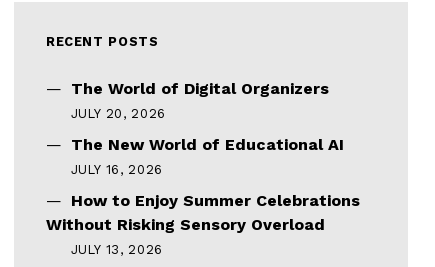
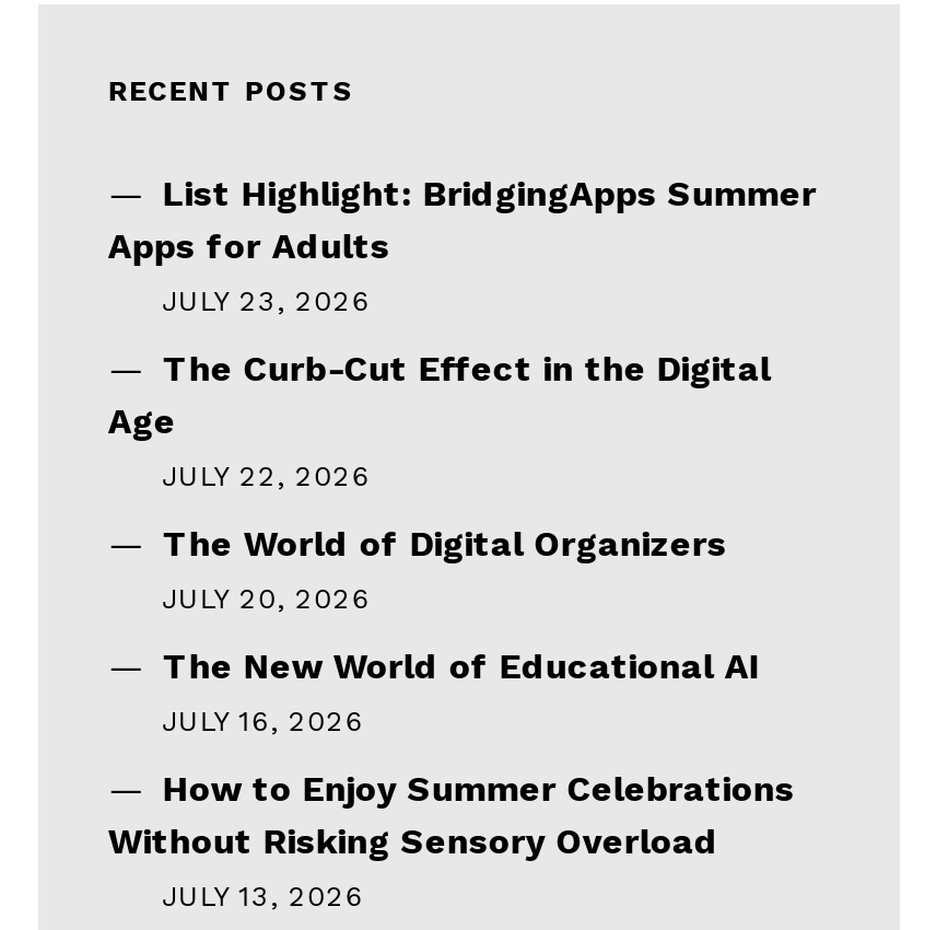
+ List Highlight: BridgingApps Summer
+ Apps for Adults
+ JULY 23, 2026
+ The Curb-Cut Effect in the Digital
+ Age
+ JULY 22, 2026
